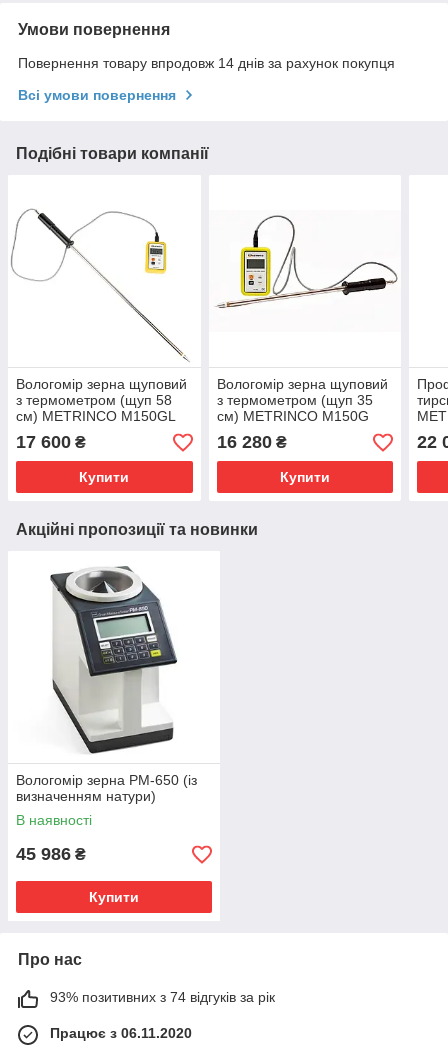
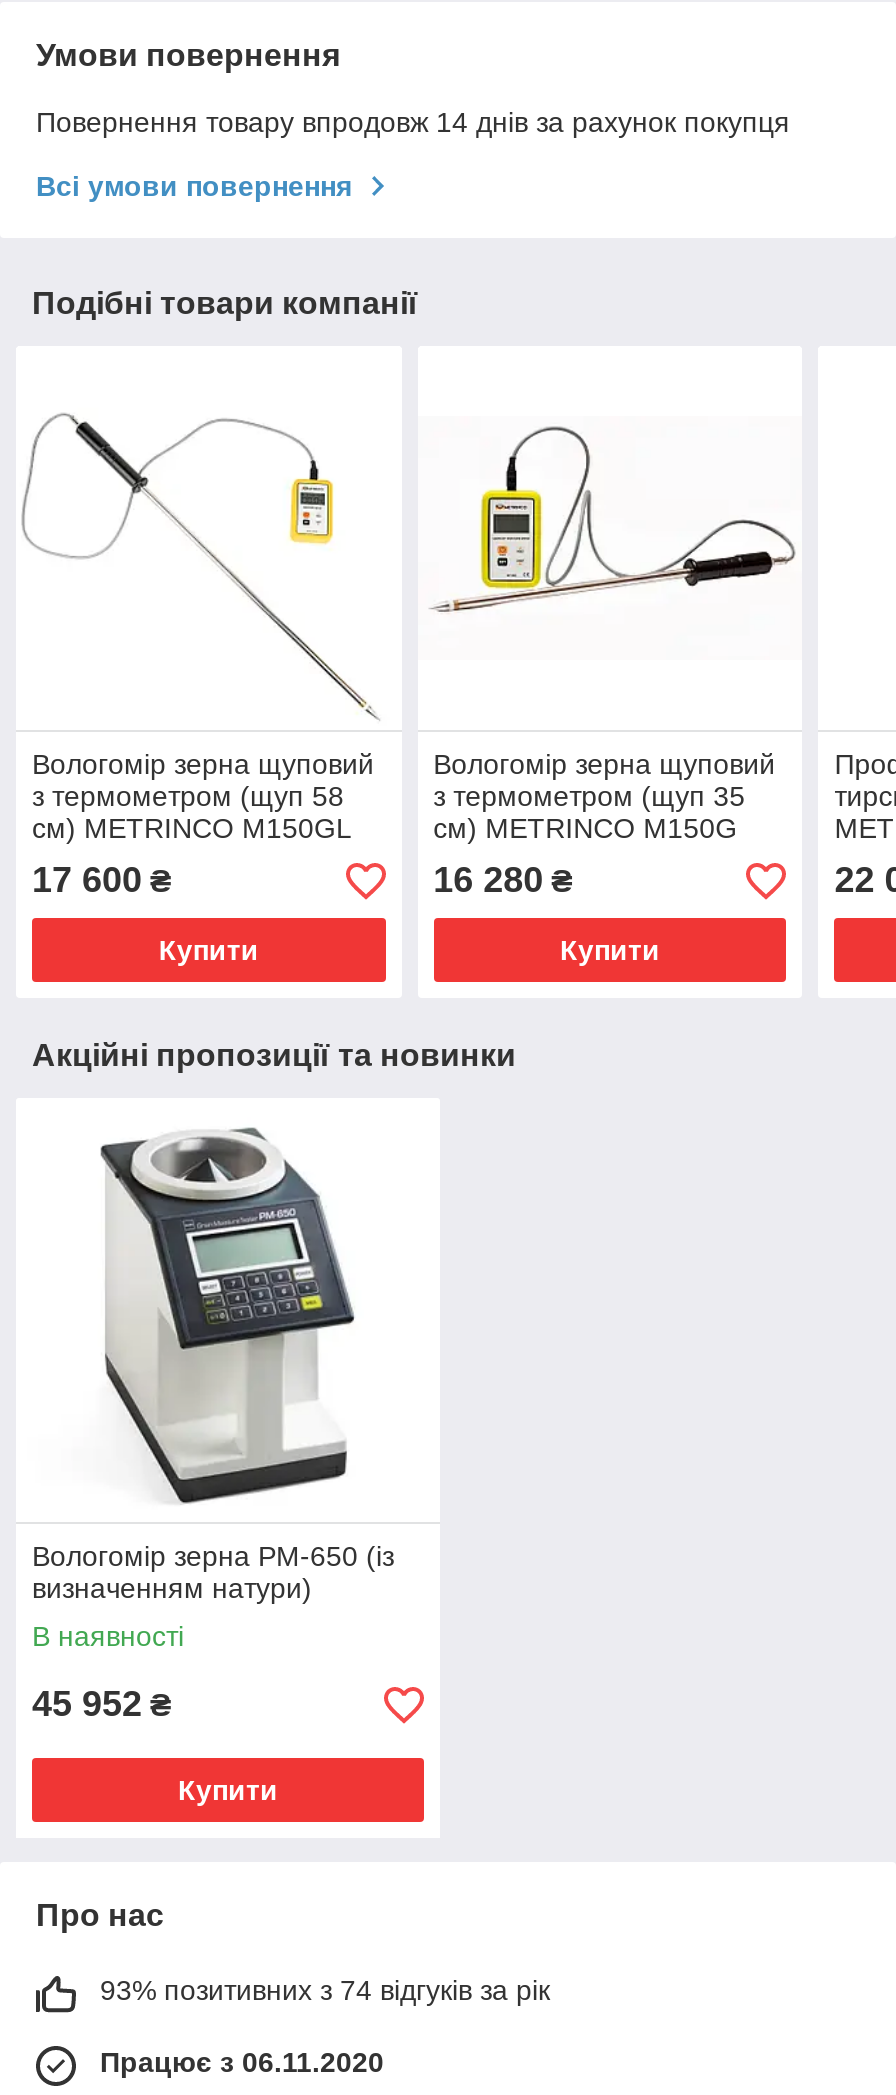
- 45 986 ₴
+ 45 952 ₴
